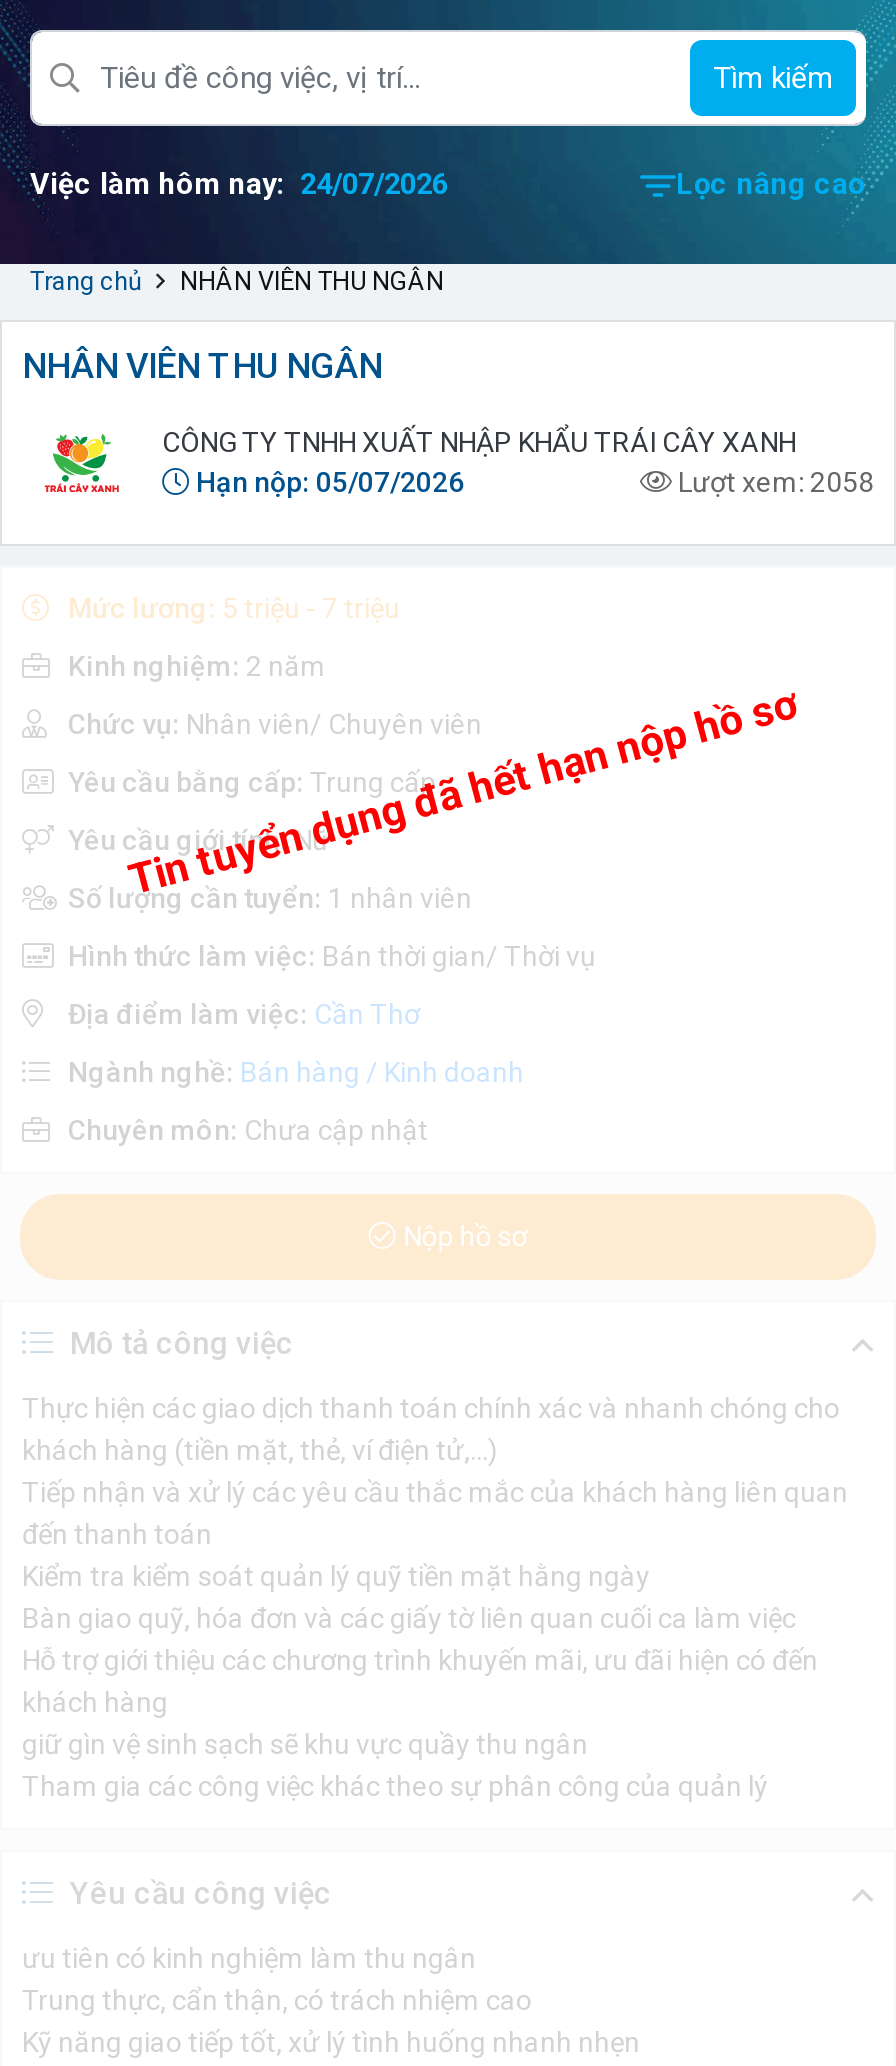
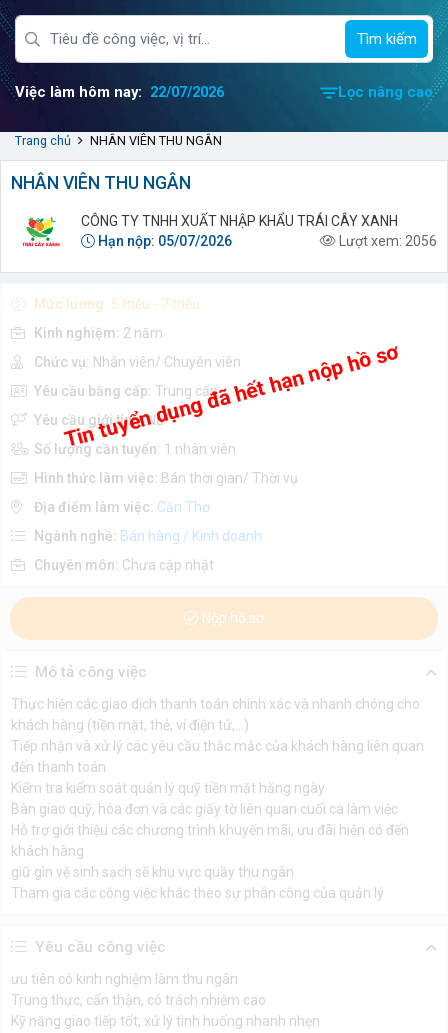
- Việc làm hôm nay: 24/07/2026
+ Việc làm hôm nay: 22/07/2026

- Lượt xem: 2058
+ Lượt xem: 2056
